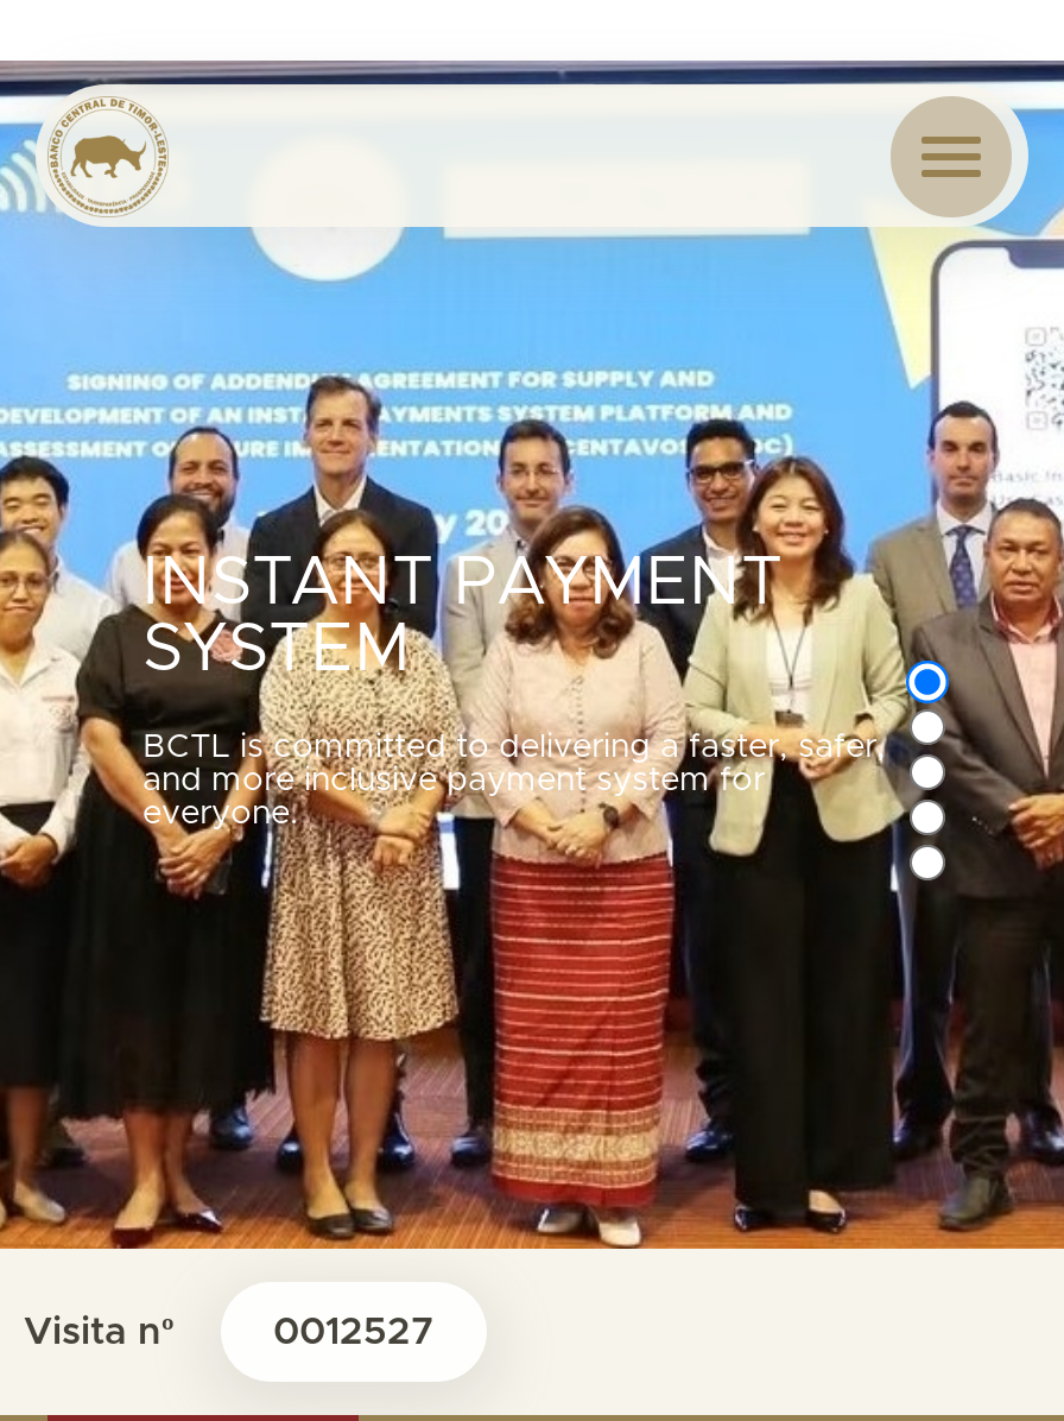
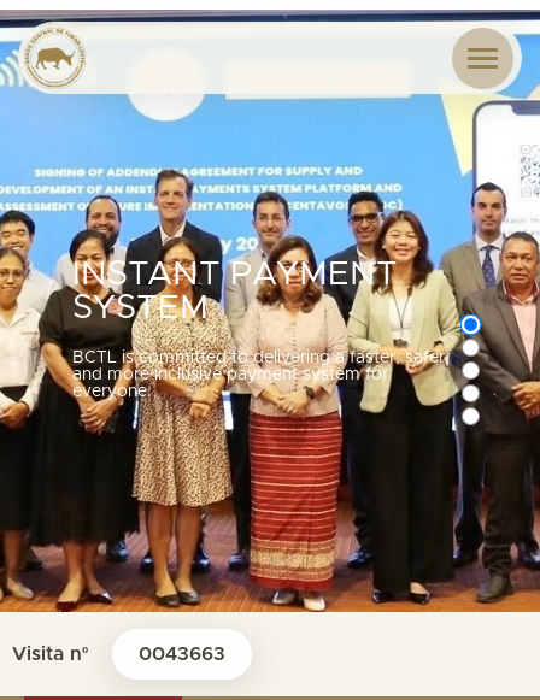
- 0012527
+ 0043663
